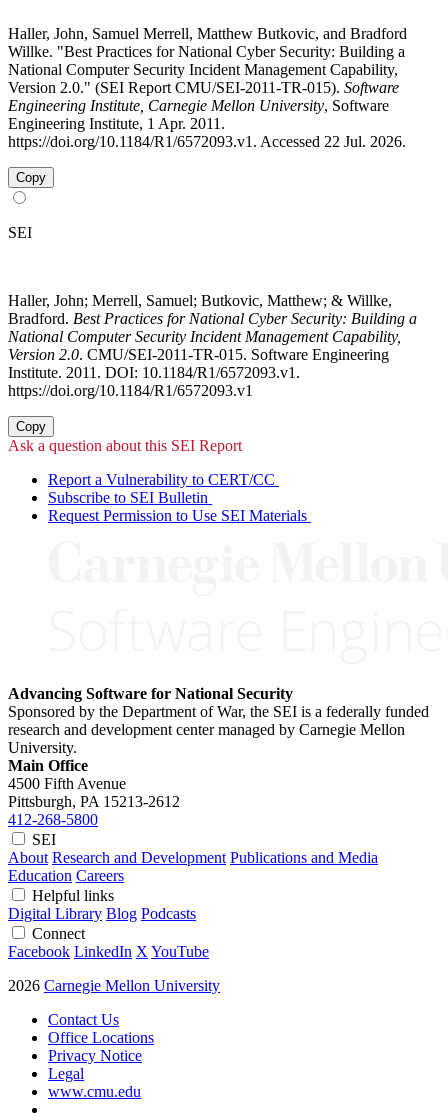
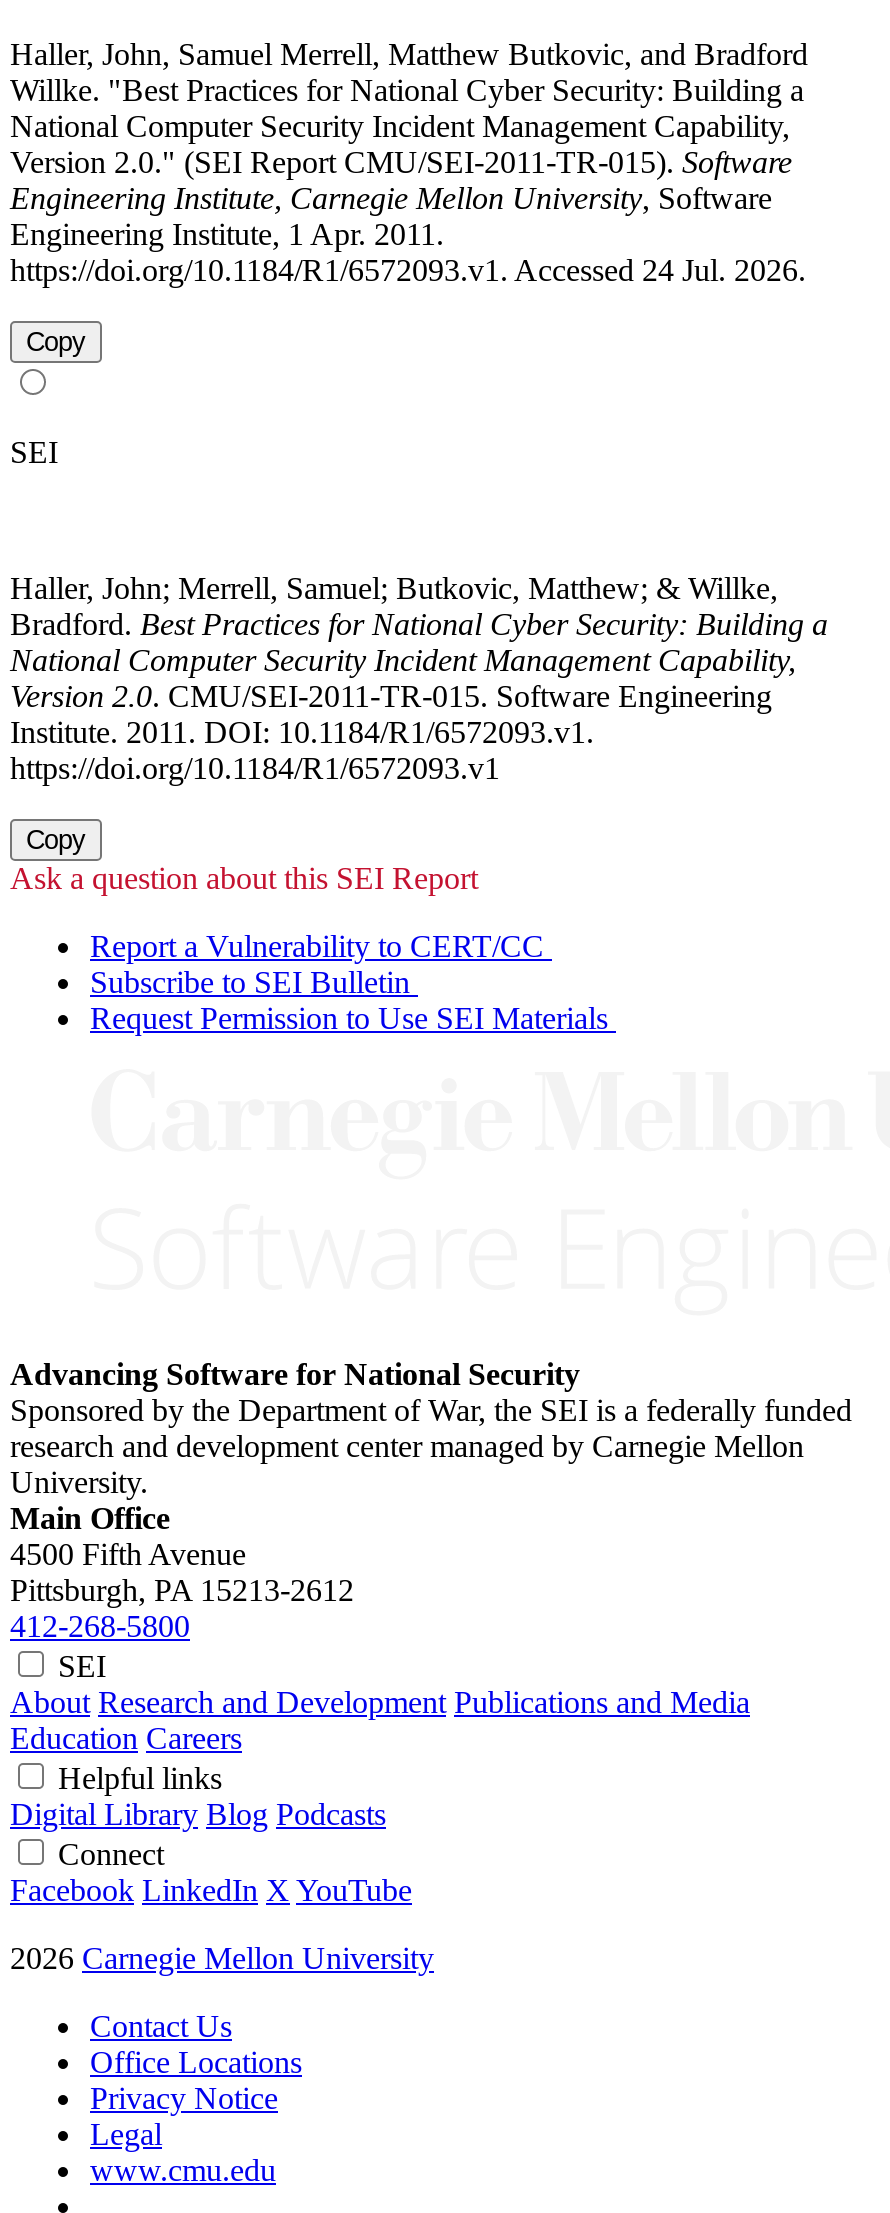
- https://doi.org/10.1184/R1/6572093.v1. Accessed 22 Jul. 2026.
+ https://doi.org/10.1184/R1/6572093.v1. Accessed 24 Jul. 2026.
